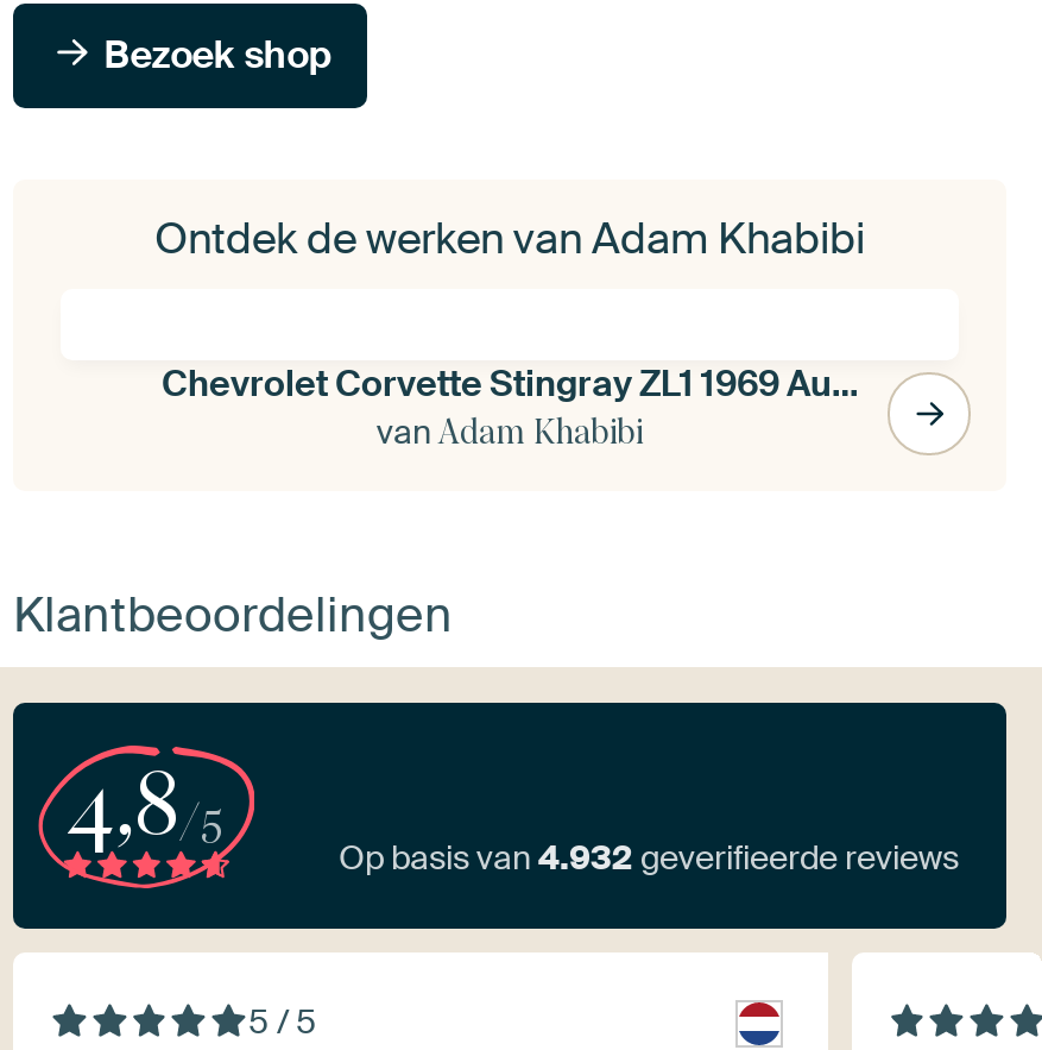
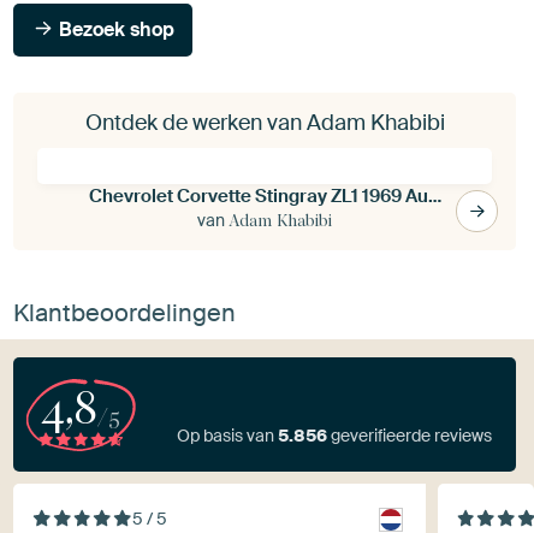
- Op basis van 4.932 geverifieerde reviews
+ Op basis van 5.856 geverifieerde reviews
